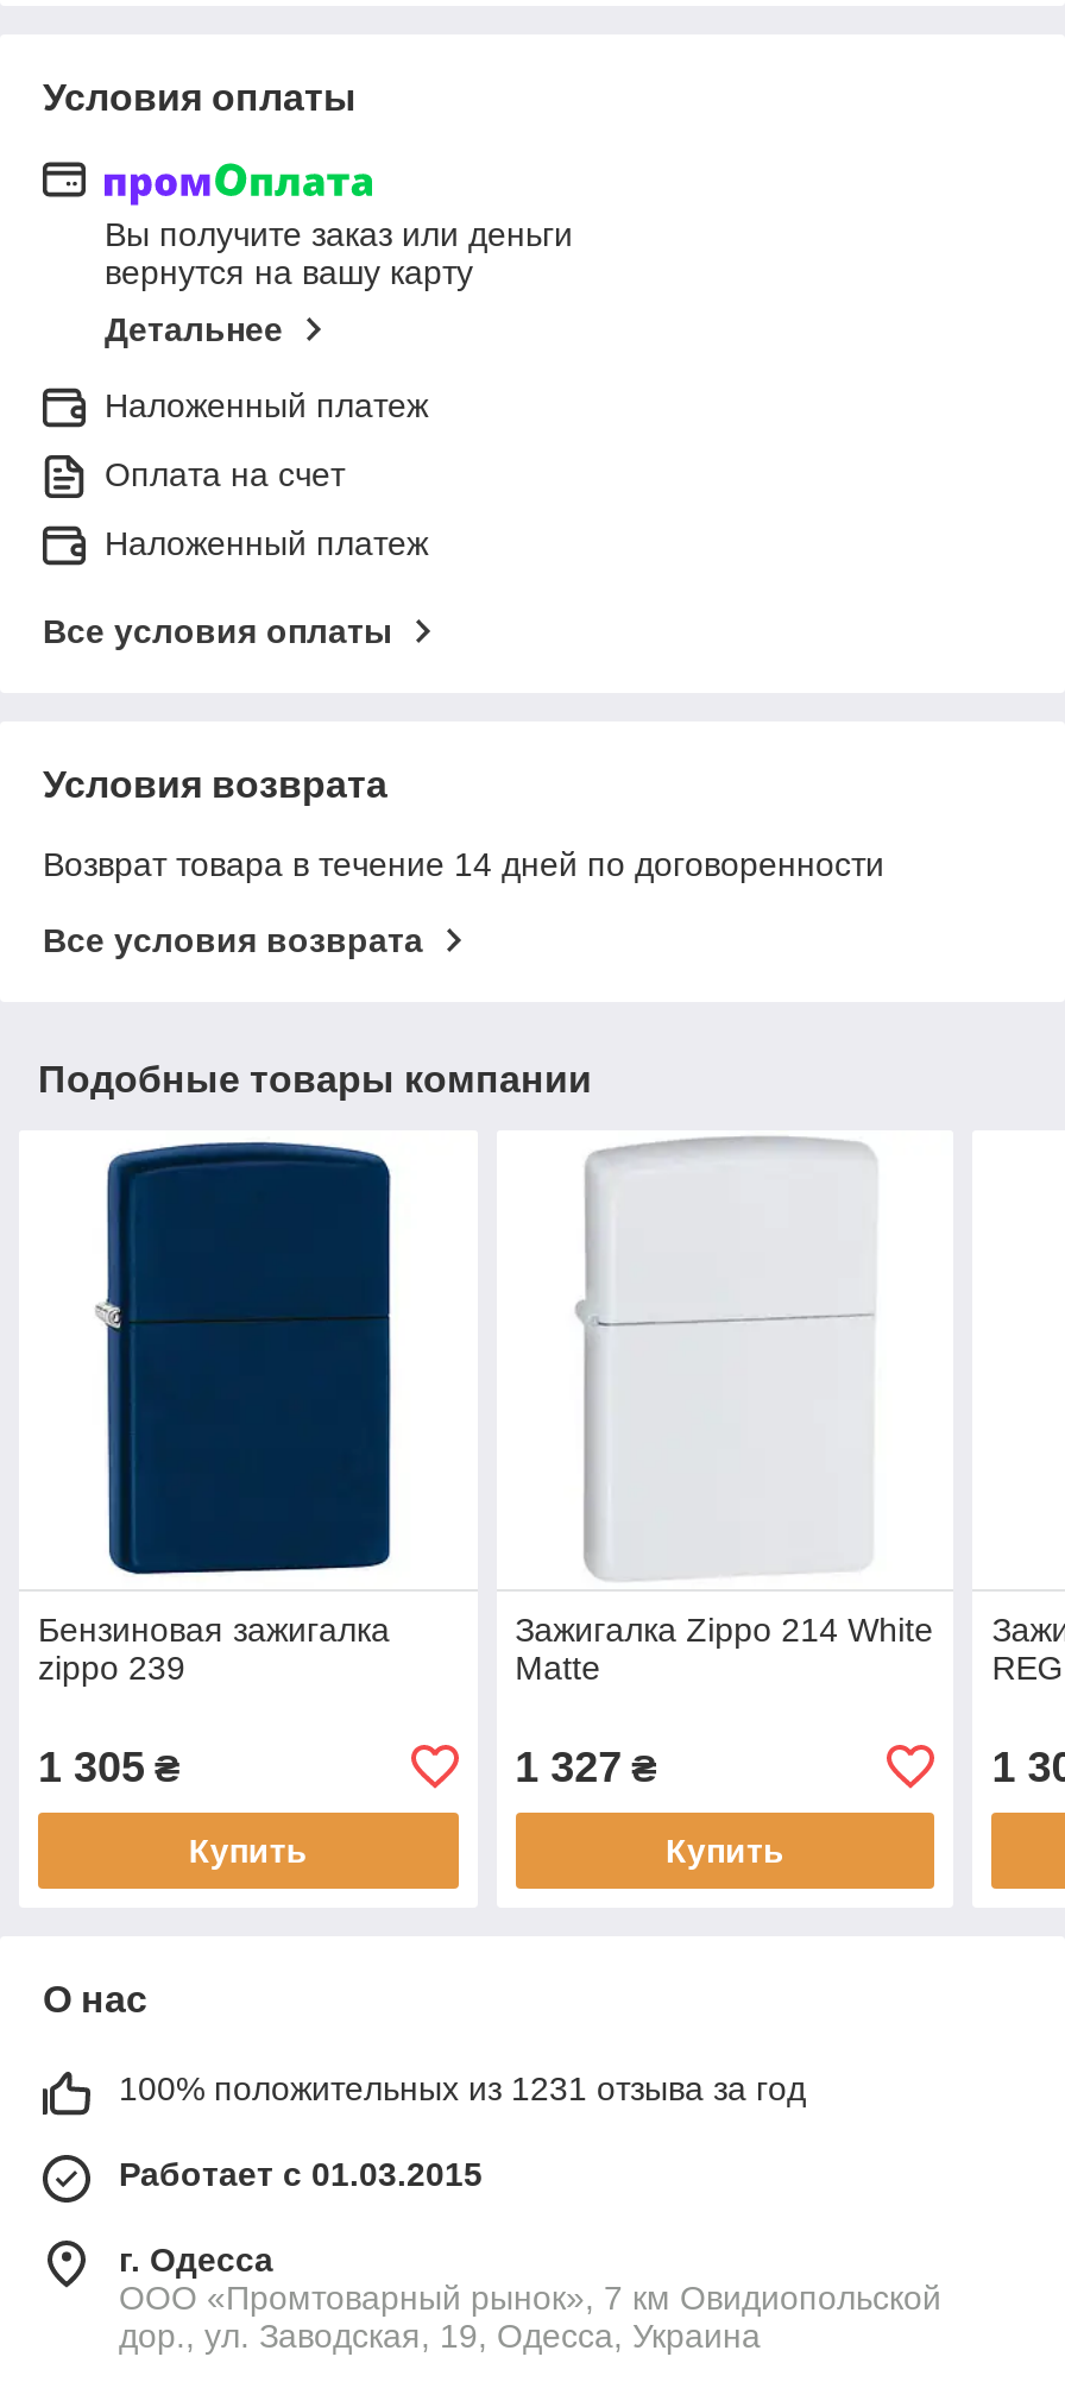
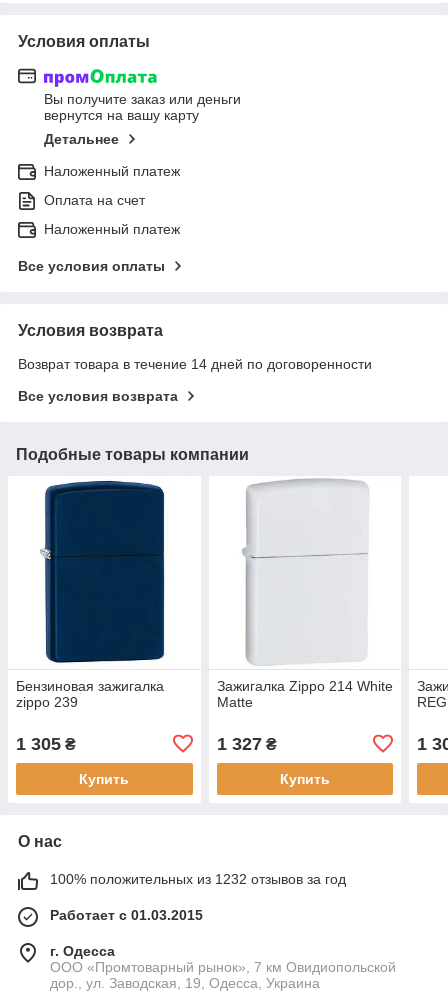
- 100% положительных из 1231 отзыва за год
+ 100% положительных из 1232 отзывов за год
